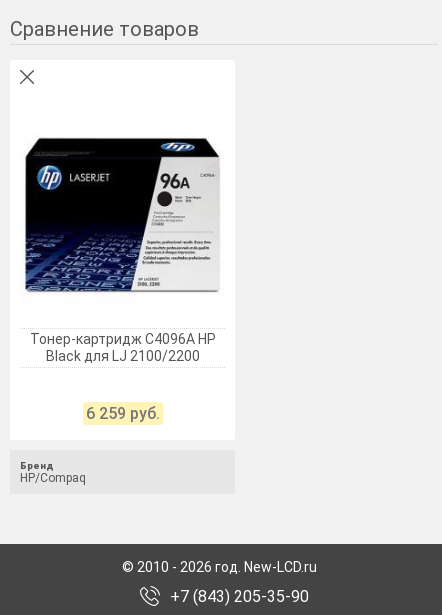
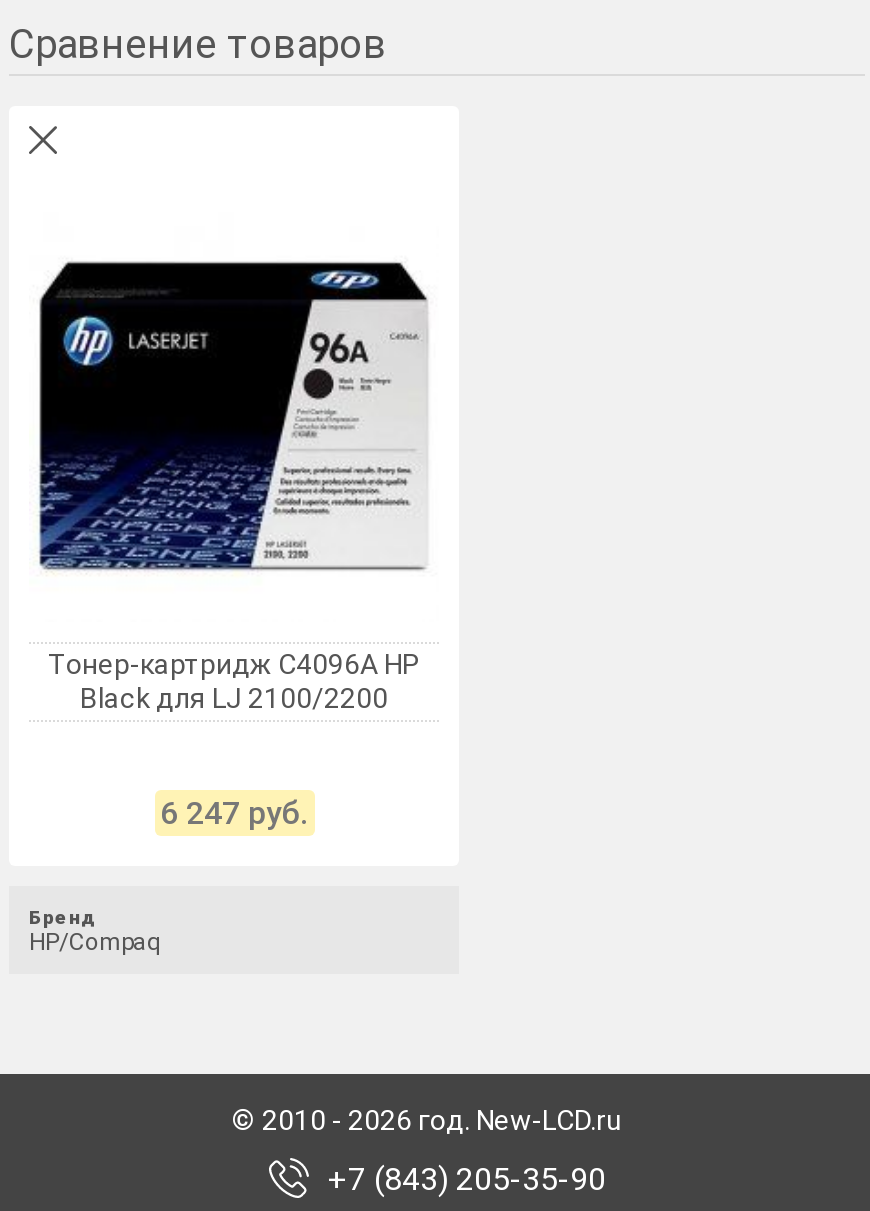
- 6 259 руб.
+ 6 247 руб.
